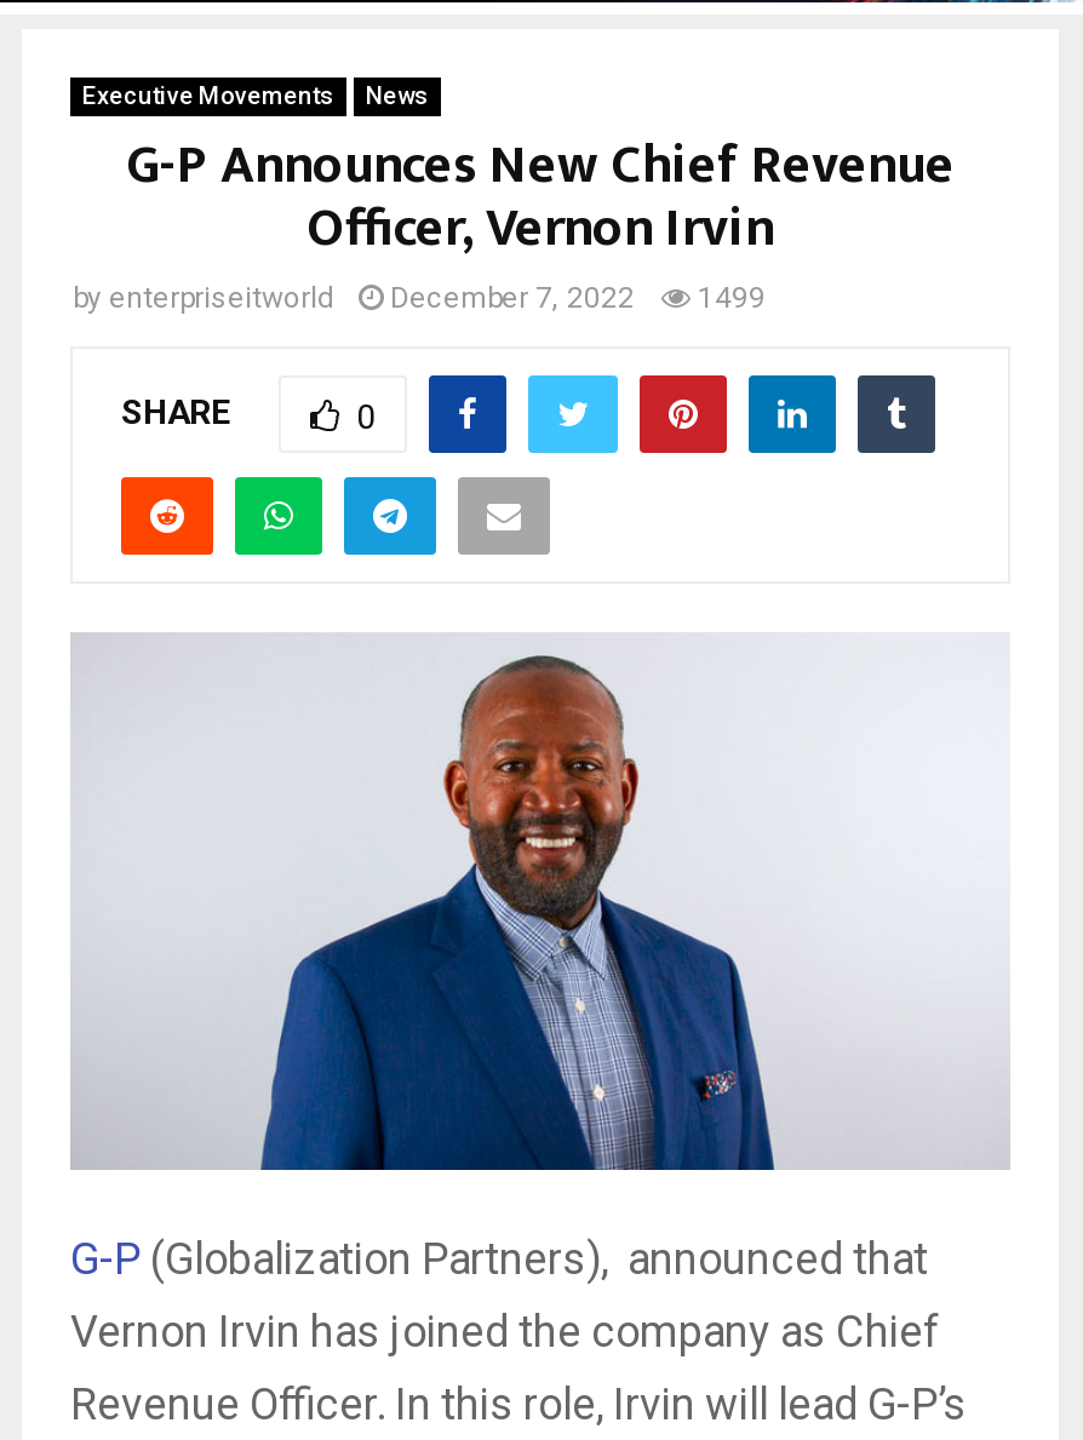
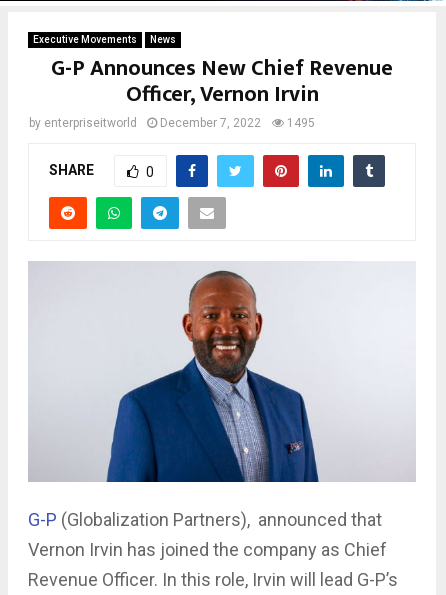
- by enterpriseitworld December 7, 2022 1499
+ by enterpriseitworld December 7, 2022 1495
